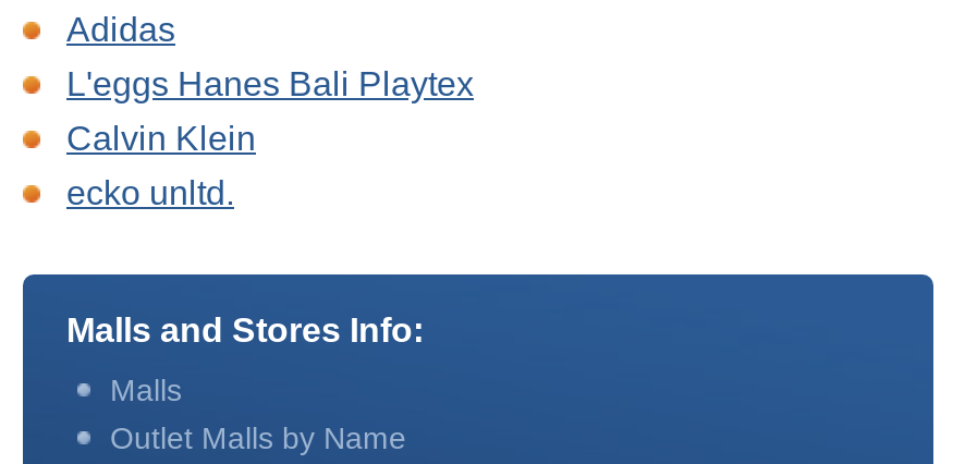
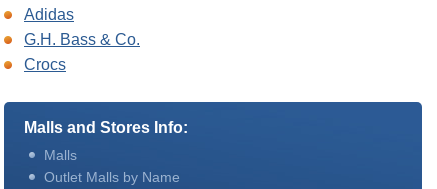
- L'eggs Hanes Bali Playtex
- Calvin Klein
- ecko unltd.
+ G.H. Bass & Co.
+ Crocs
